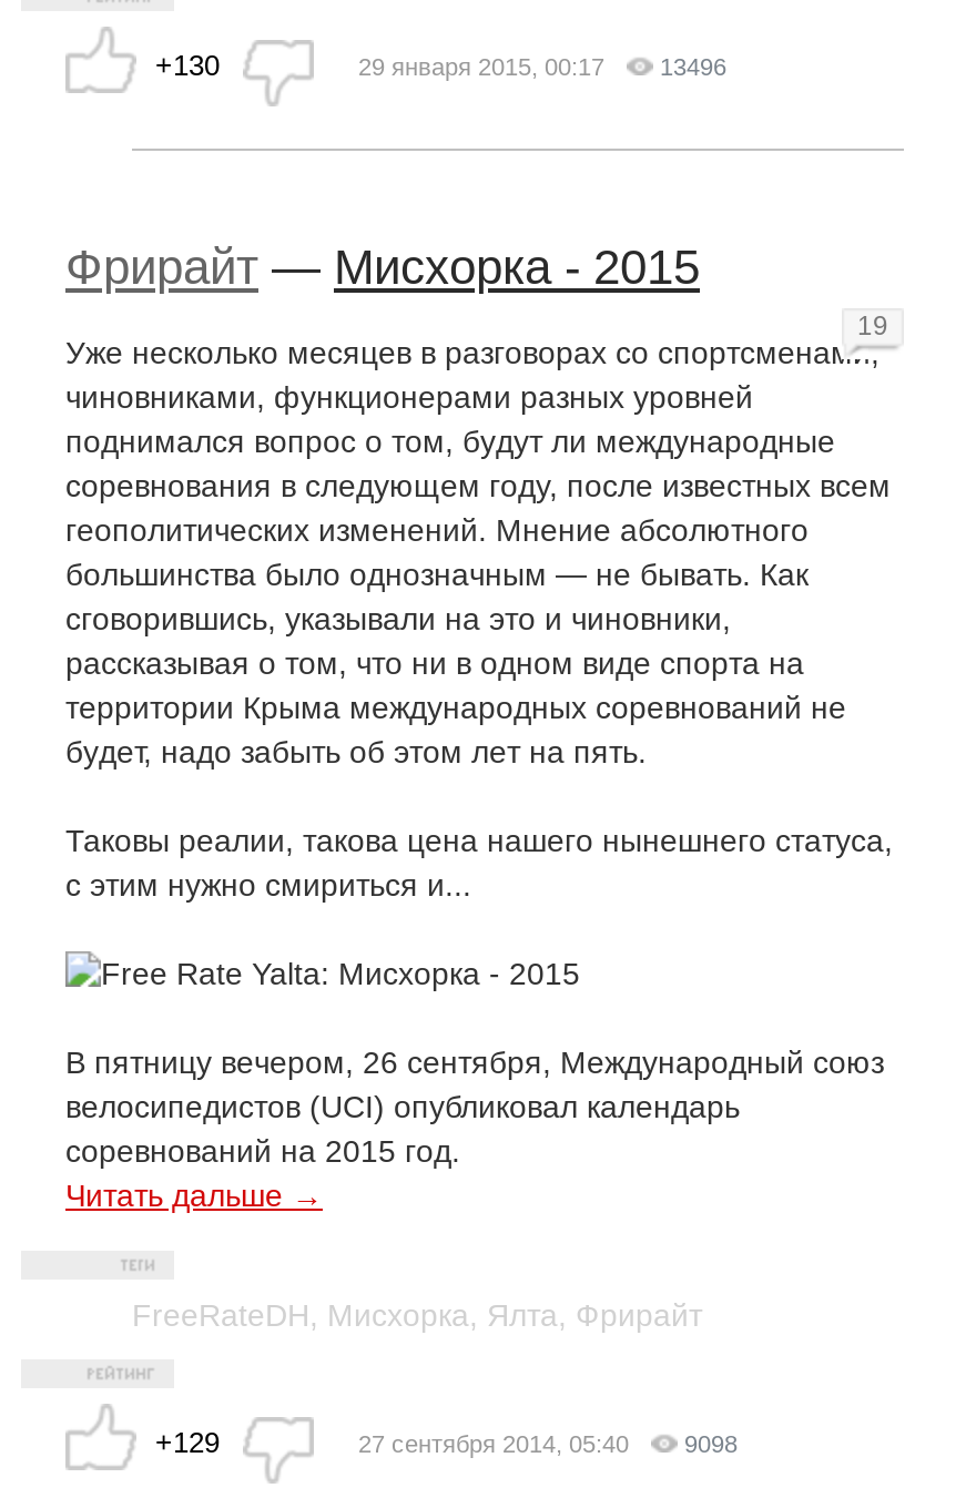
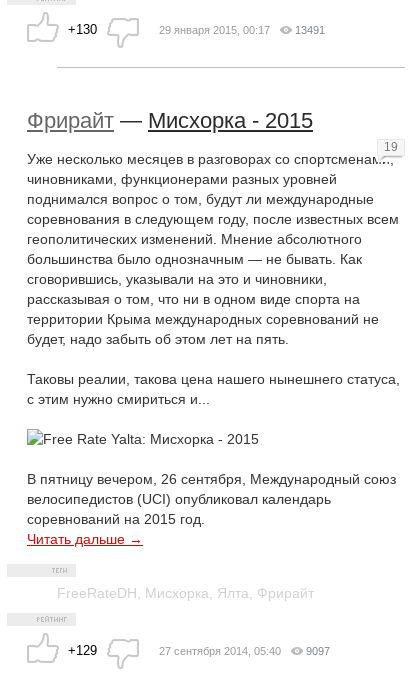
- 13496
+ 13491

- 9098
+ 9097
